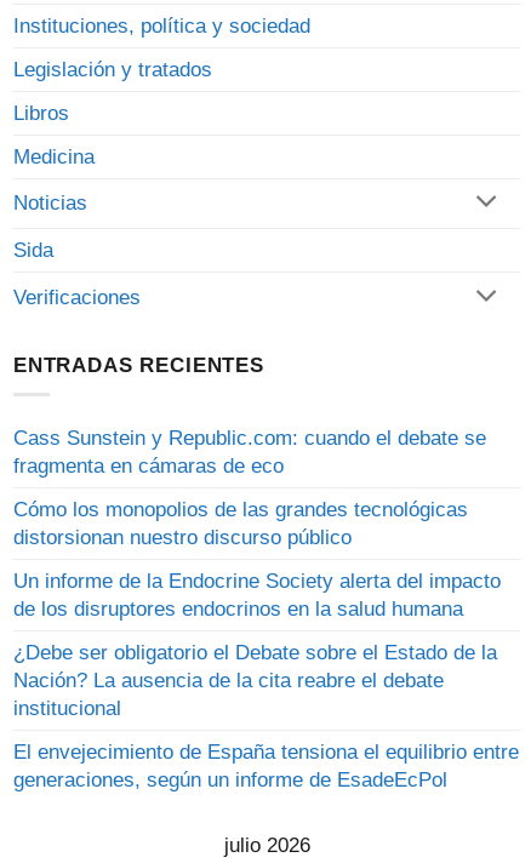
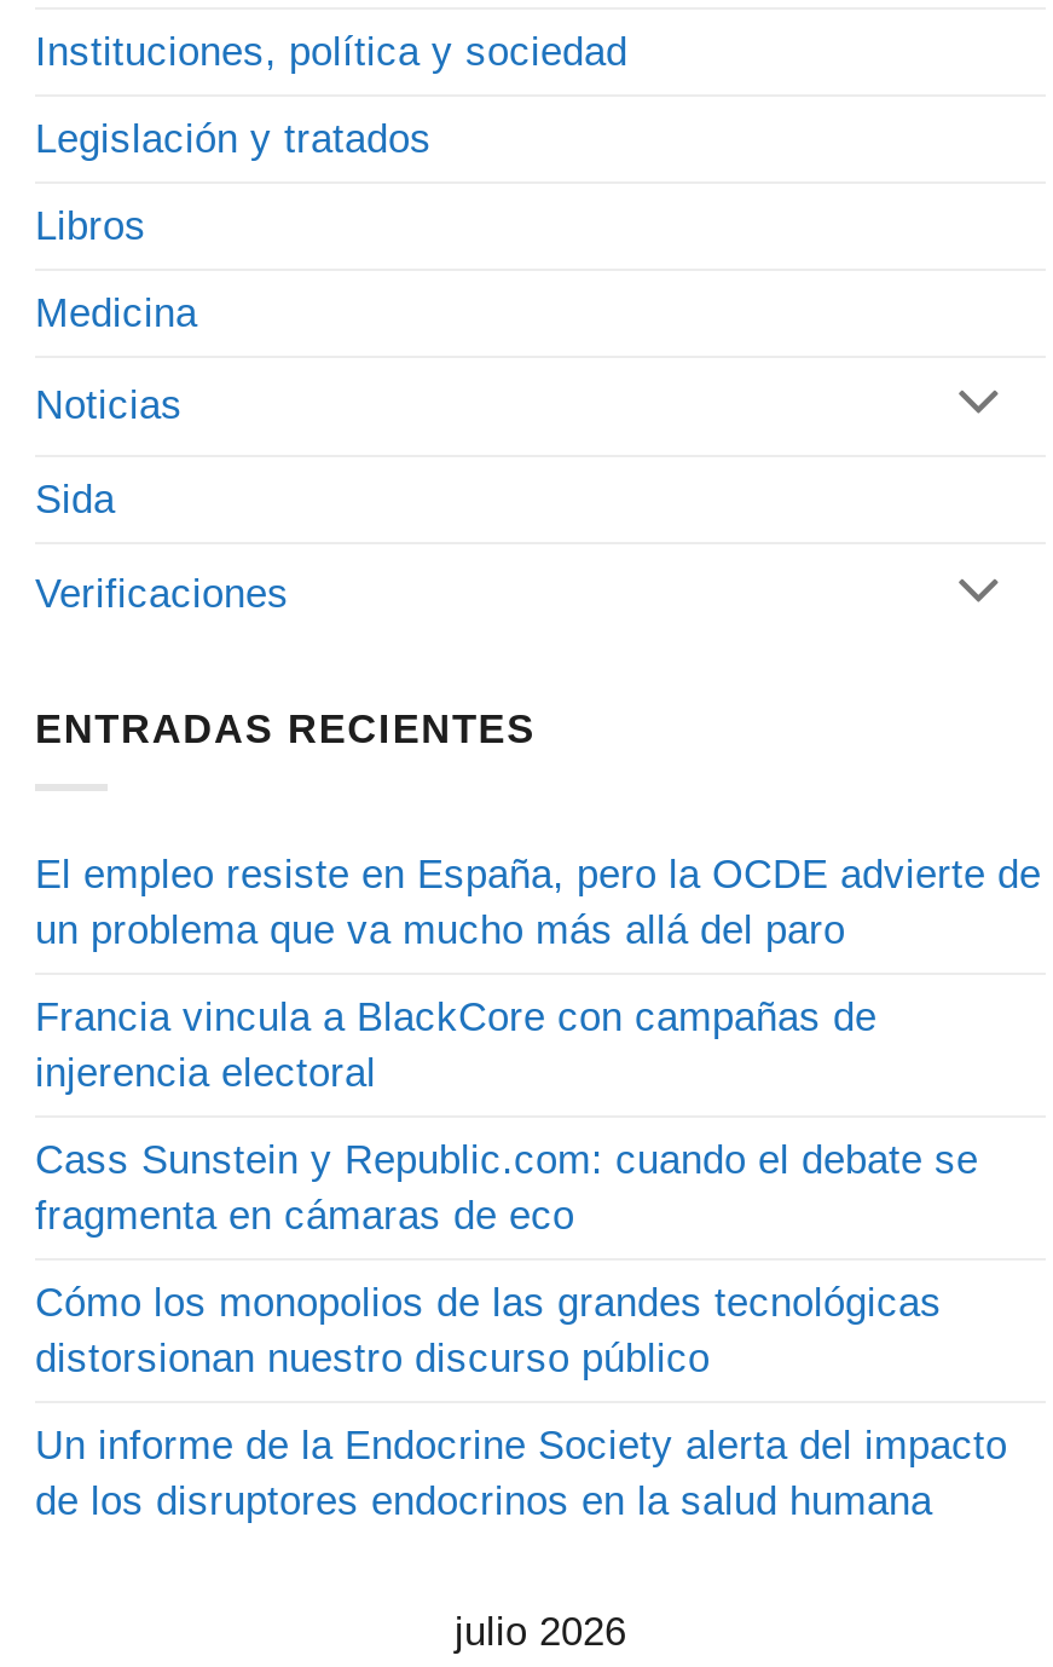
+ El empleo resiste en España, pero la OCDE advierte de
+ un problema que va mucho más allá del paro
+ Francia vincula a BlackCore con campañas de
+ injerencia electoral

moved down: Cass Sunstein y Republic.com: cuando el debate se | fragmenta en cámaras de eco | Cómo los monopolios de las grandes tecnológicas | distorsionan nuestro discurso público | Un informe de la Endocrine Society alerta del impacto | de los disruptores endocrinos en la salud humana

- ¿Debe ser obligatorio el Debate sobre el Estado de la
- Nación? La ausencia de la cita reabre el debate
- institucional
- El envejecimiento de España tensiona el equilibrio entre
- generaciones, según un informe de EsadeEcPol
